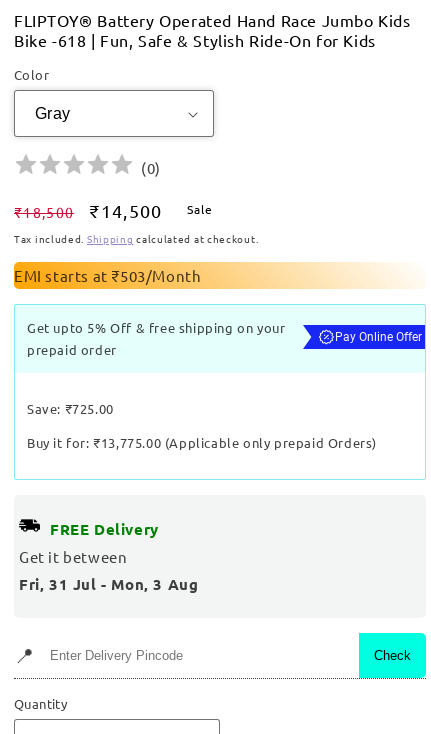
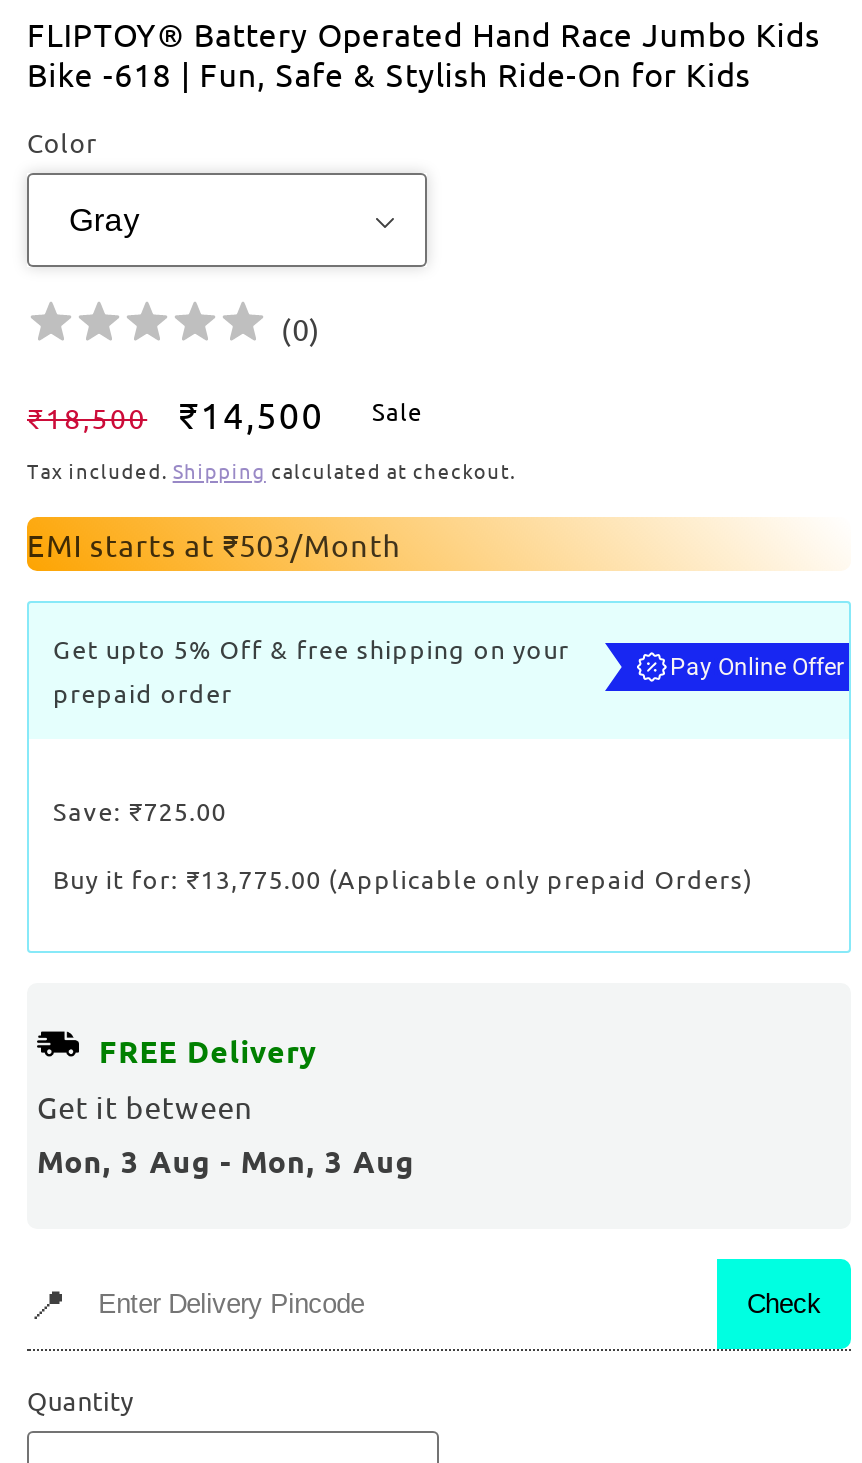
- Fri, 31 Jul - Mon, 3 Aug
+ Mon, 3 Aug - Mon, 3 Aug
